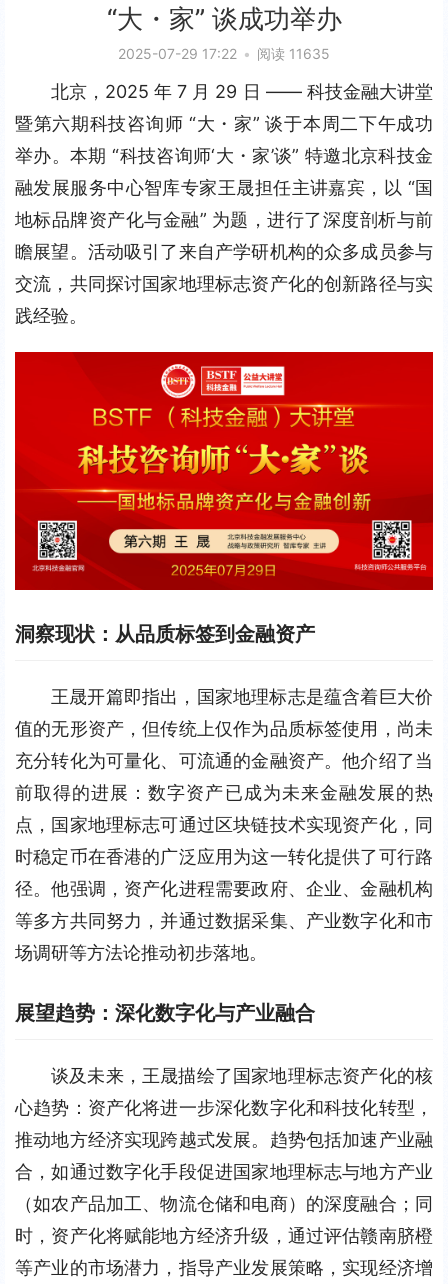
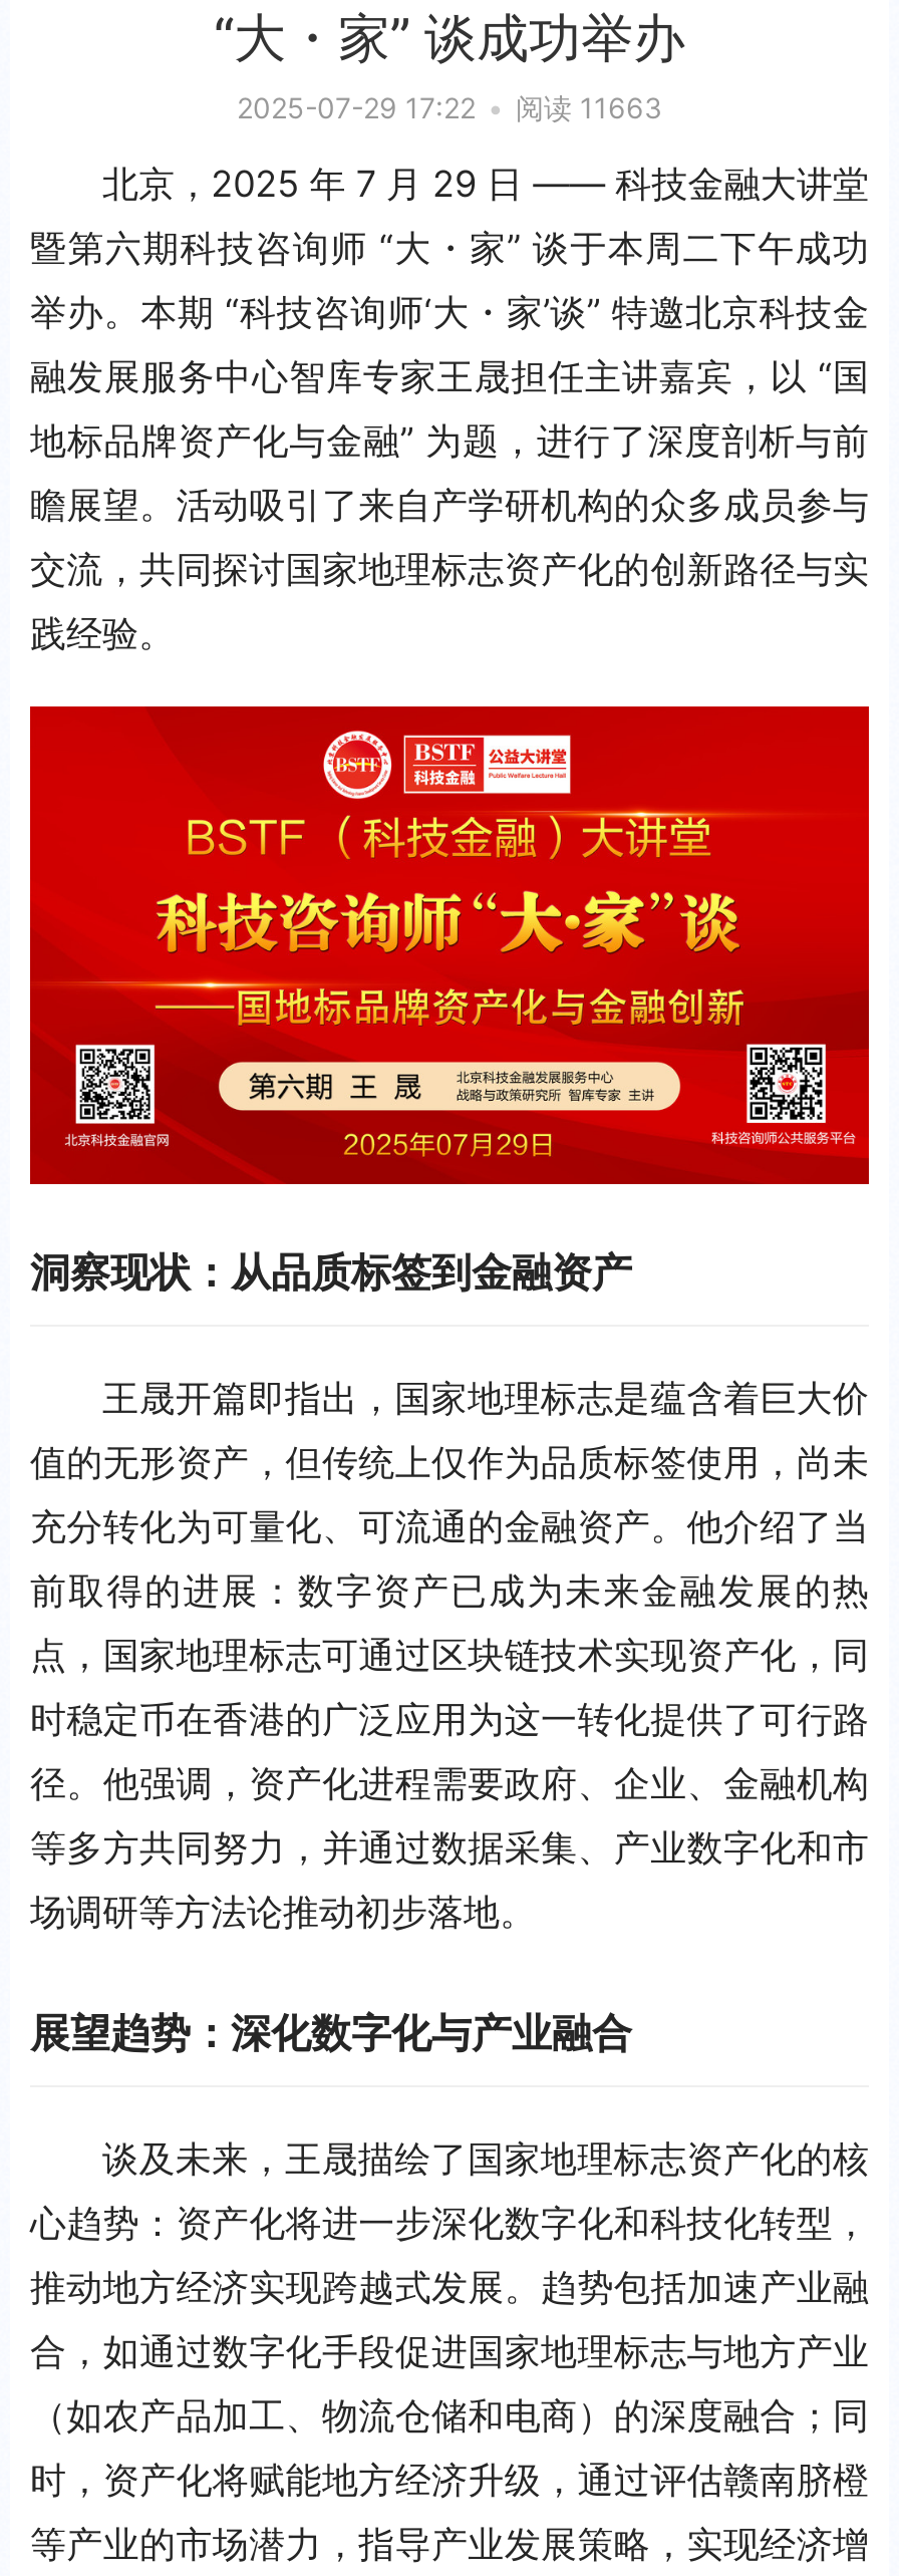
- 2025-07-29 17:22 • 阅读 11635
+ 2025-07-29 17:22 • 阅读 11663
